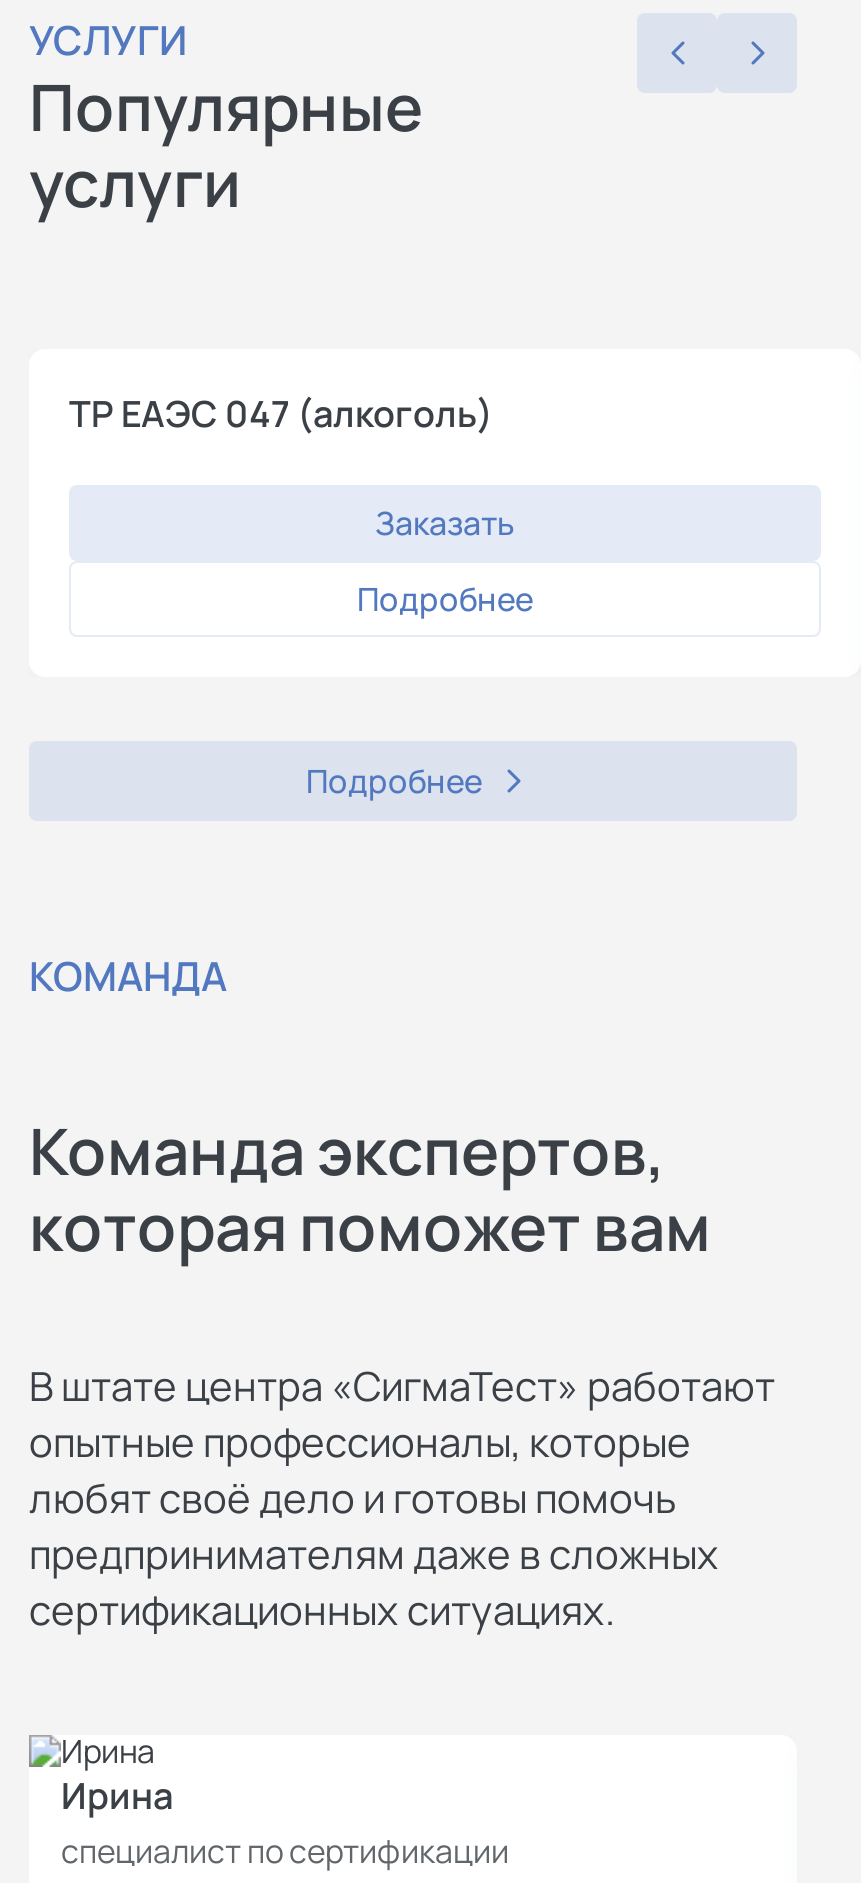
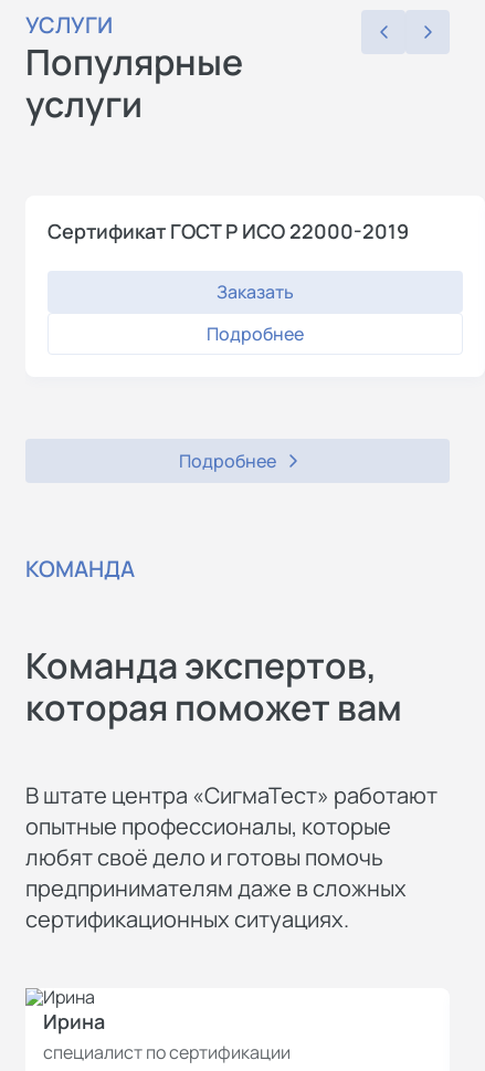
- ТР ЕАЭС 047 (алкоголь)
+ Сертификат ГОСТ Р ИСО 22000-2019
